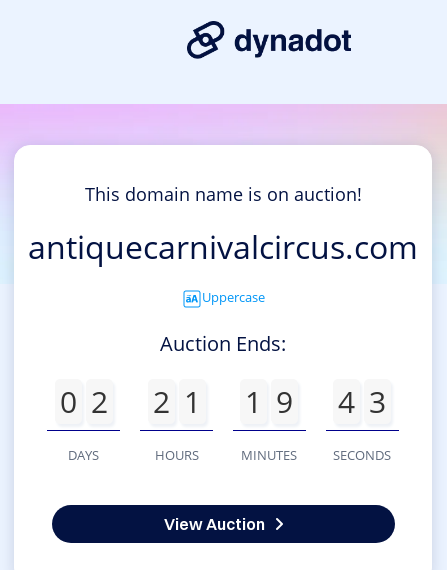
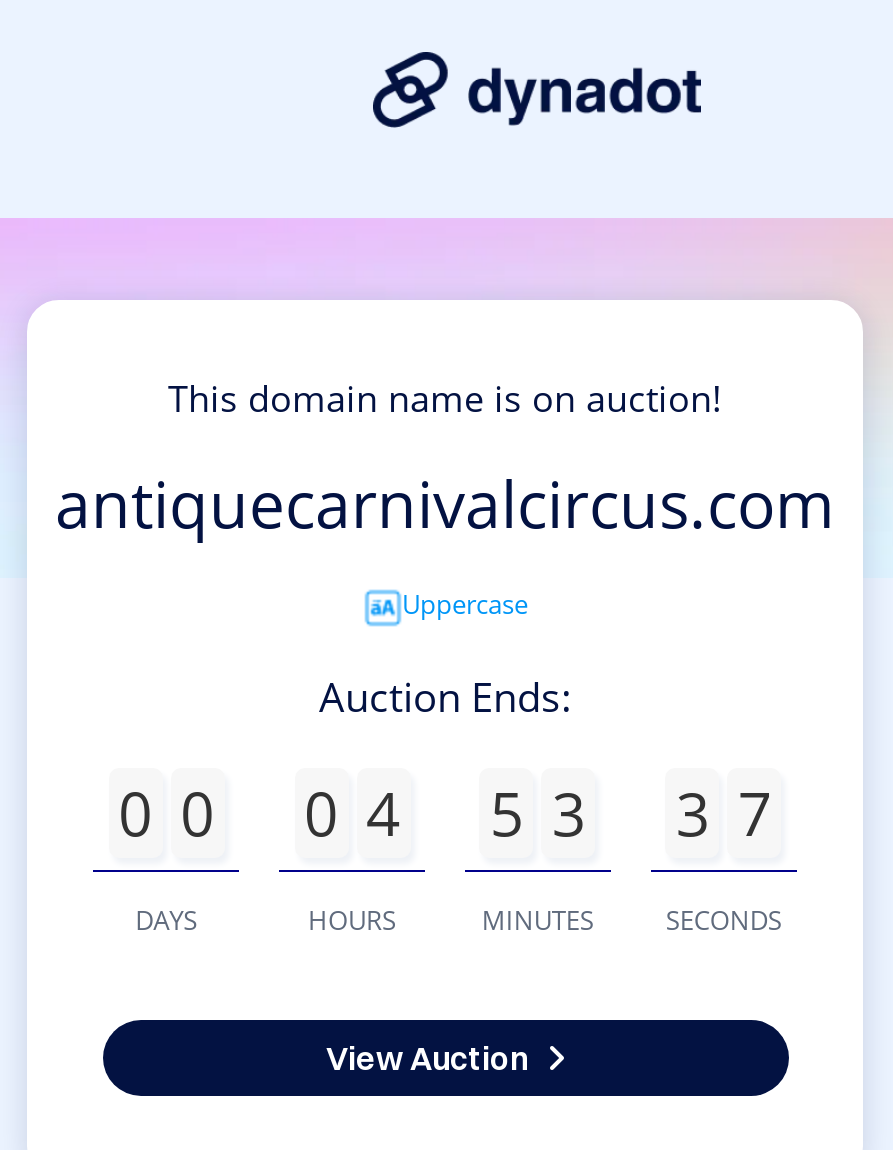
- 0 2
+ 0 0

- 2 1
+ 0 4

- 1 9
+ 5 3

- 4 3
+ 3 7
